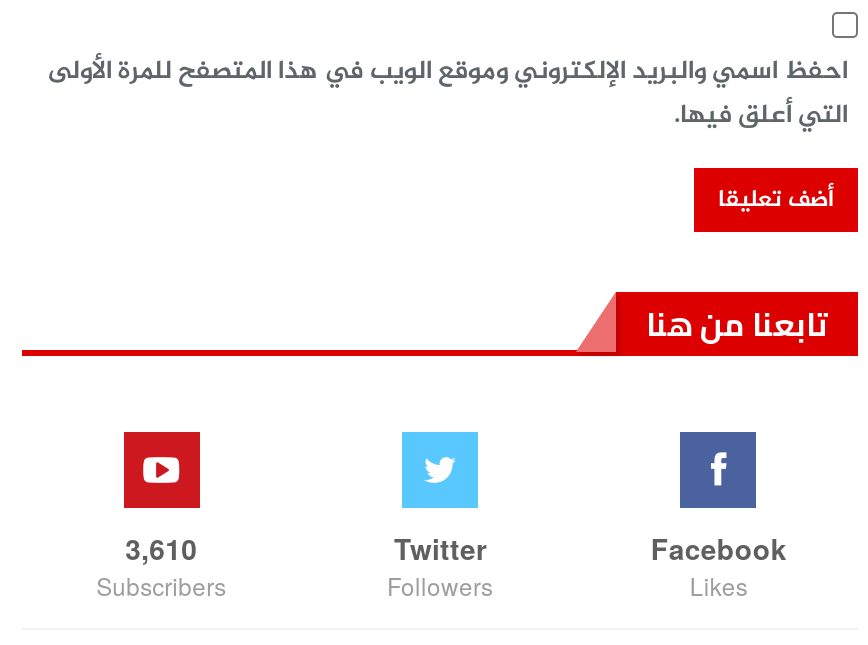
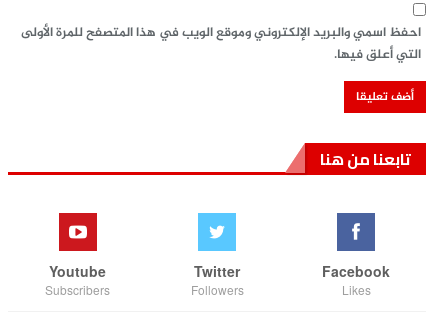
- 3,610
+ Youtube
